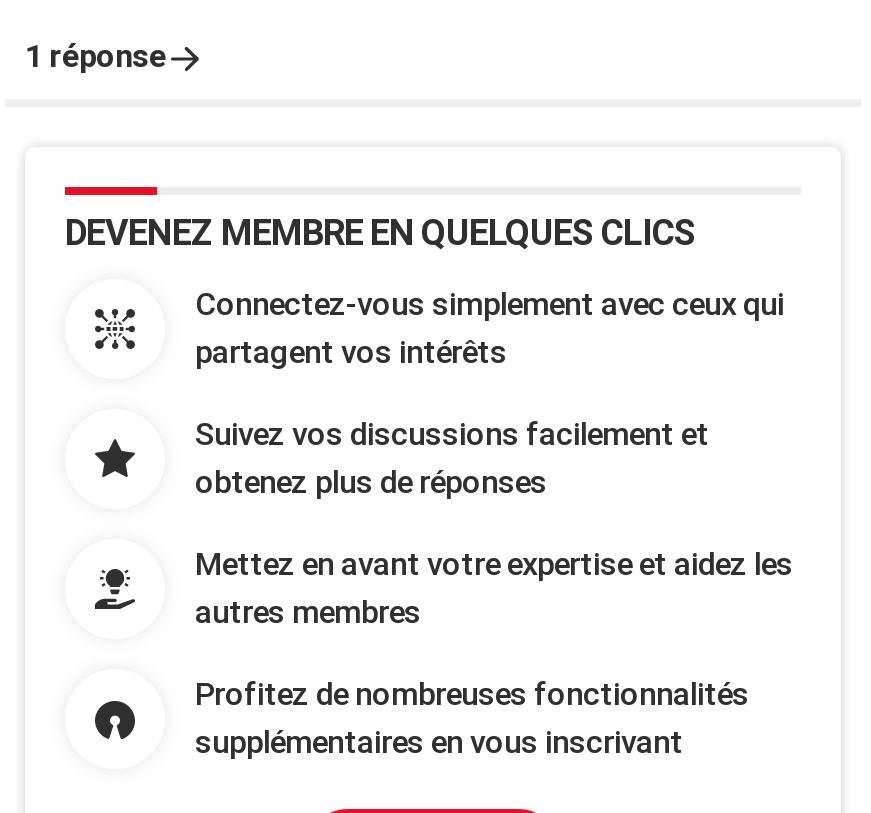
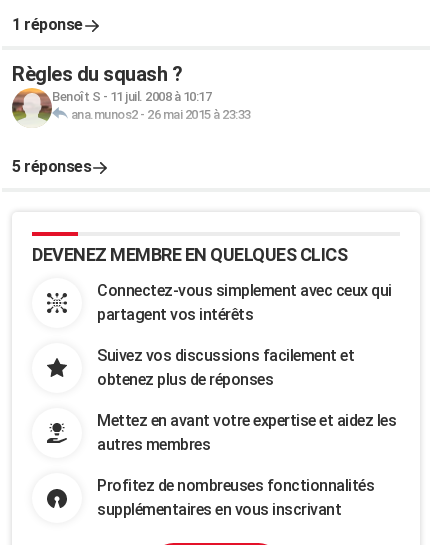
+ [image]
+ Règles du squash ?
+ Benoît S - 11 juil. 2008 à 10:17
+ ana.munos2 - 26 mai 2015 à 23:33
+ 5 réponses
